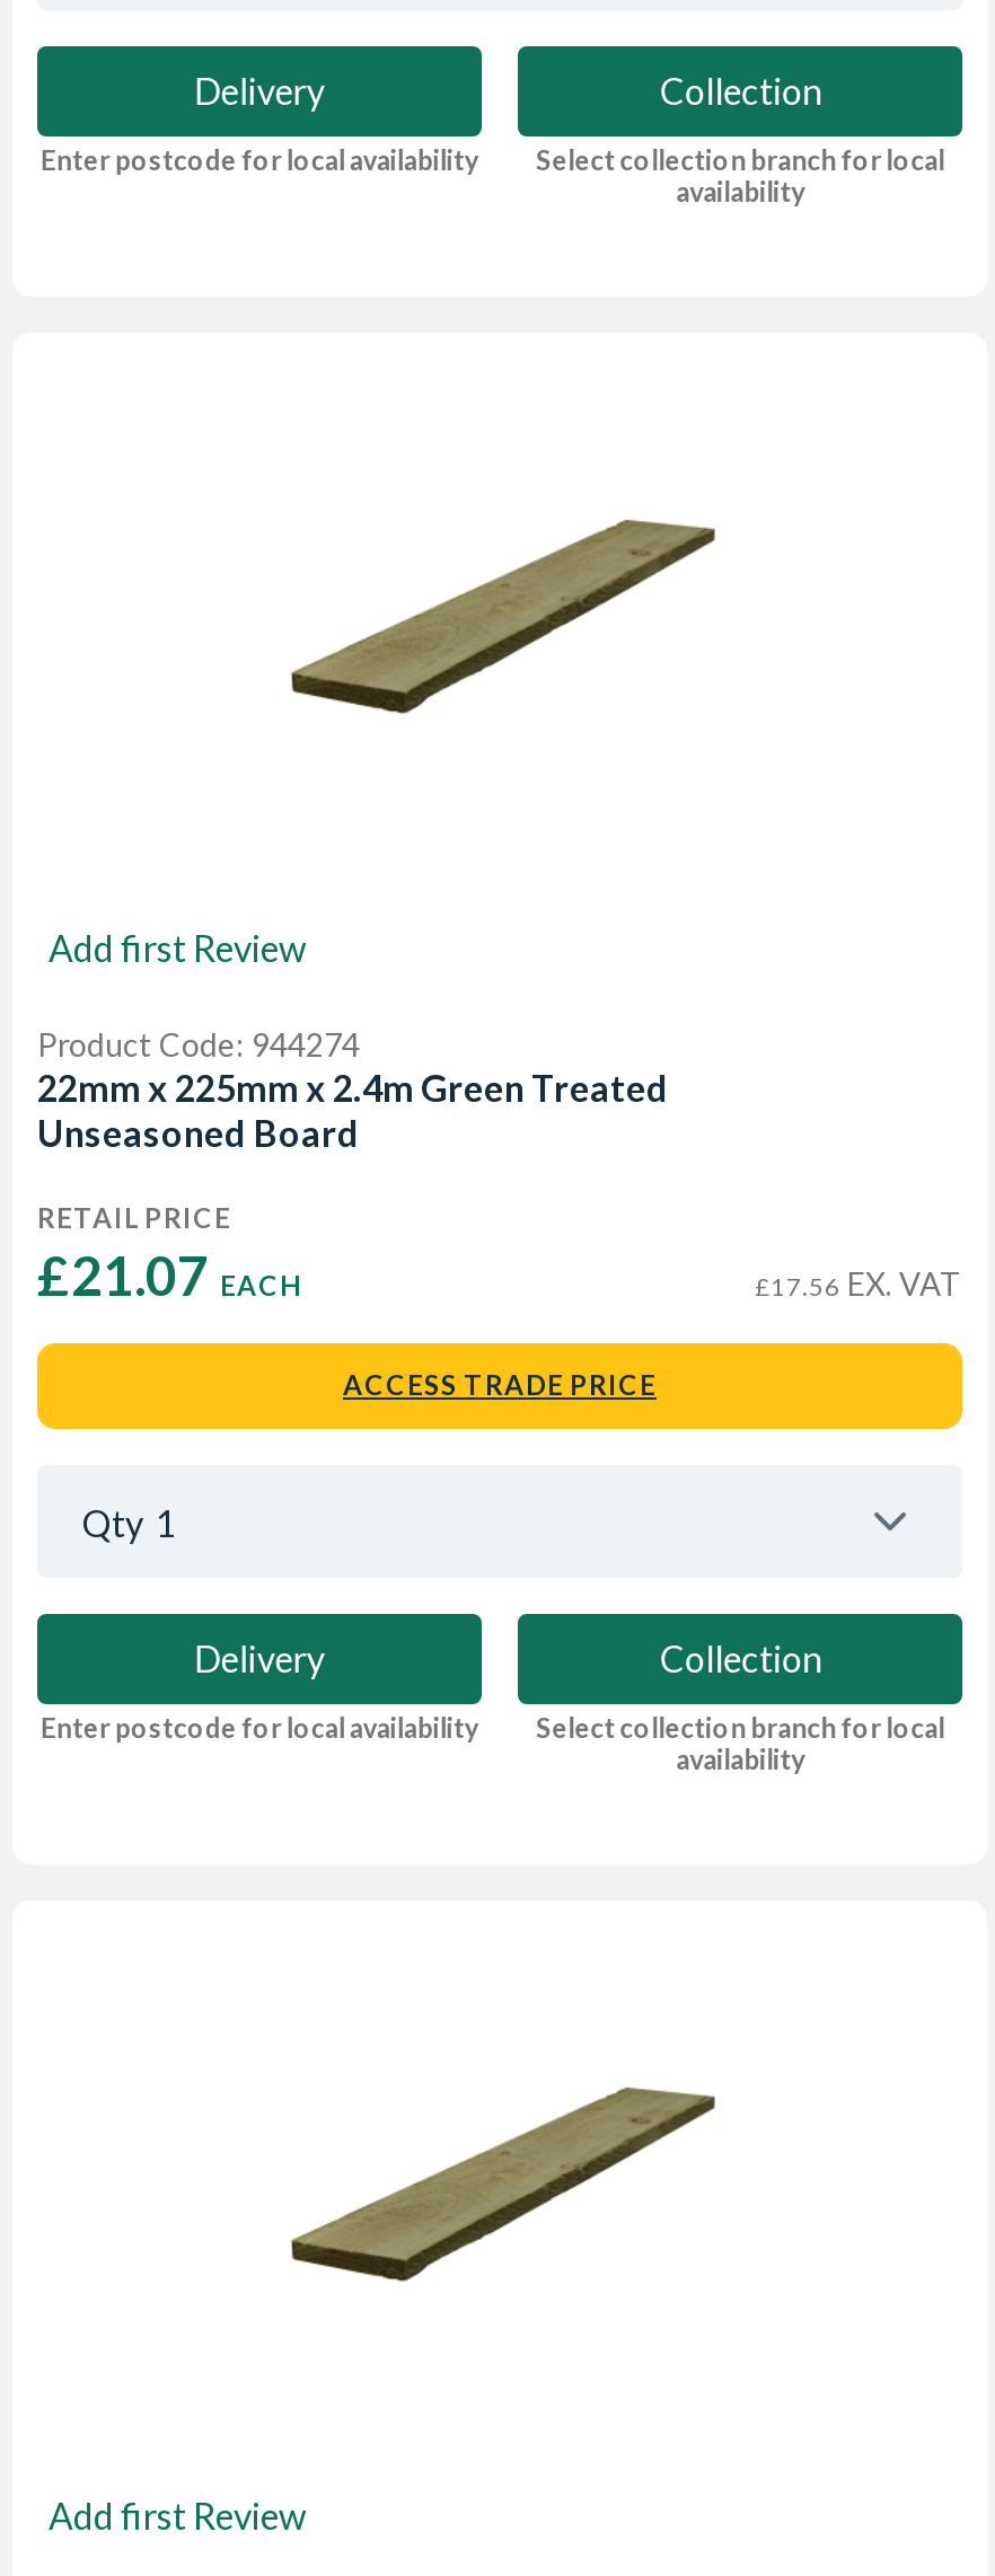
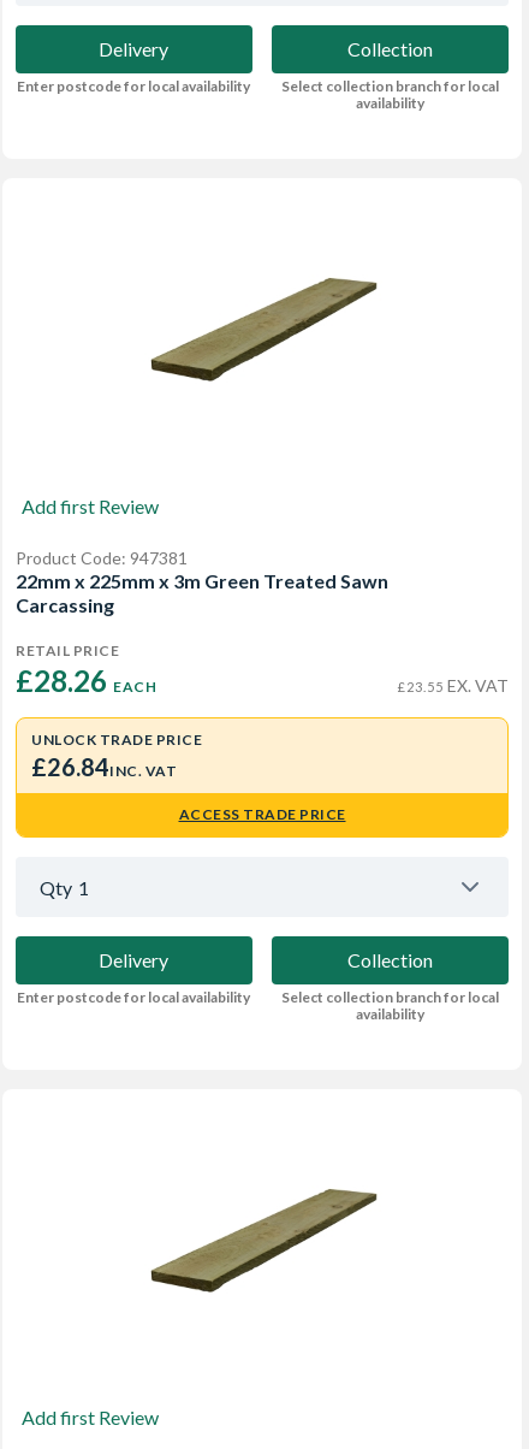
- Product Code: 944274
- 22mm x 225mm x 2.4m Green Treated
- Unseasoned Board
+ Product Code: 947381
+ 22mm x 225mm x 3m Green Treated Sawn
+ Carcassing

- £21.07 EACH
- £17.56 EX. VAT
+ £28.26 EACH
+ £23.55 EX. VAT
+ UNLOCK TRADE PRICE
+ £26.84INC. VAT
